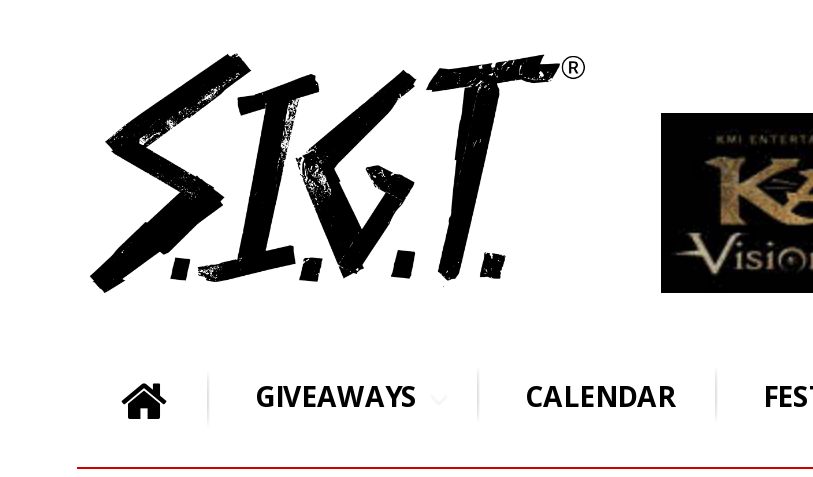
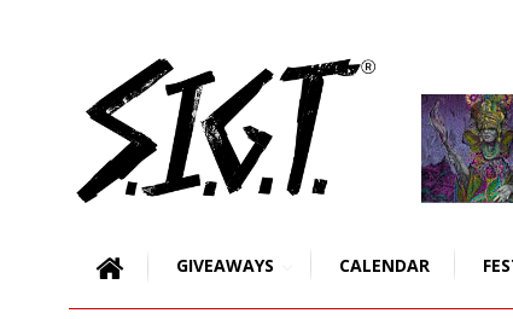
- [image]
+ [image]
